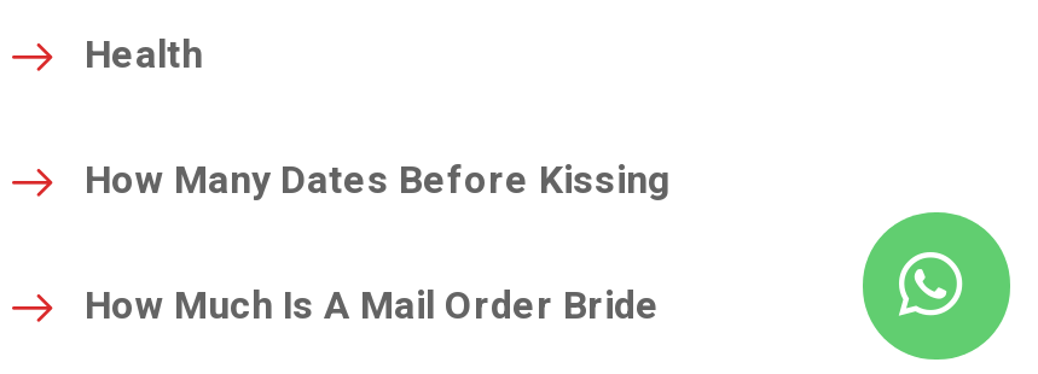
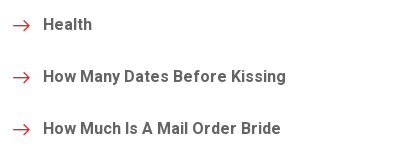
- [image]
